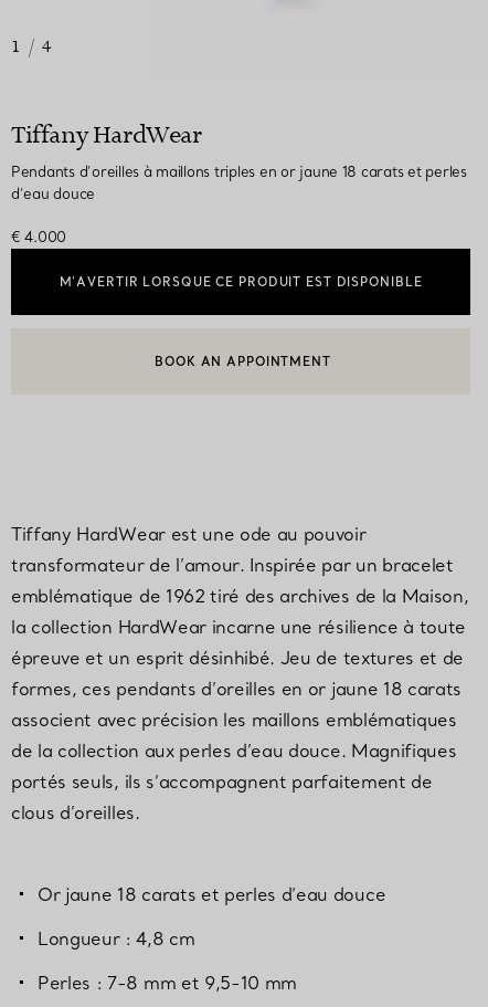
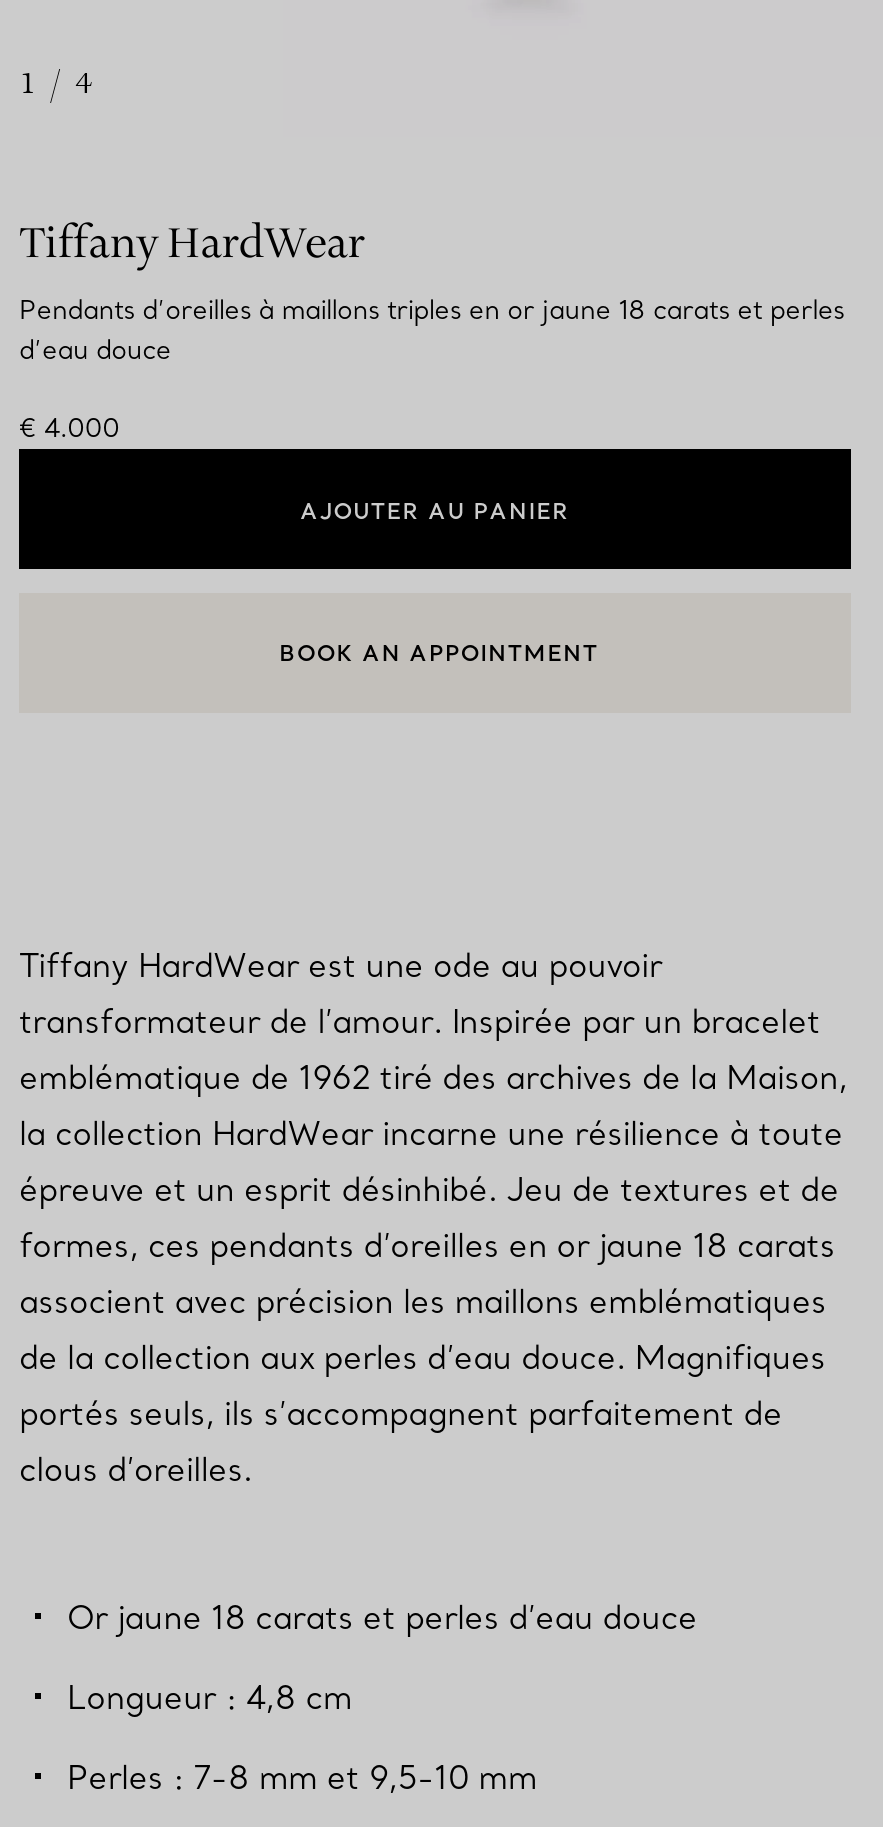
- M’AVERTIR LORSQUE CE PRODUIT EST DISPONIBLE
+ AJOUTER AU PANIER
